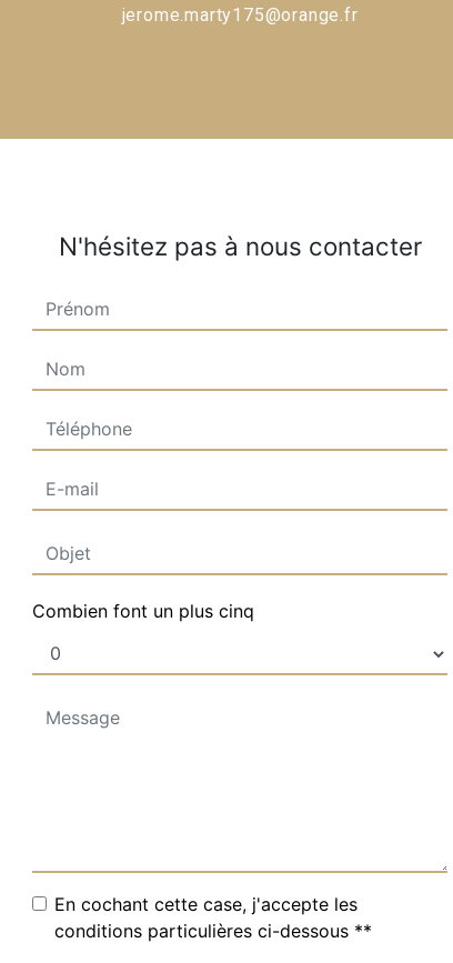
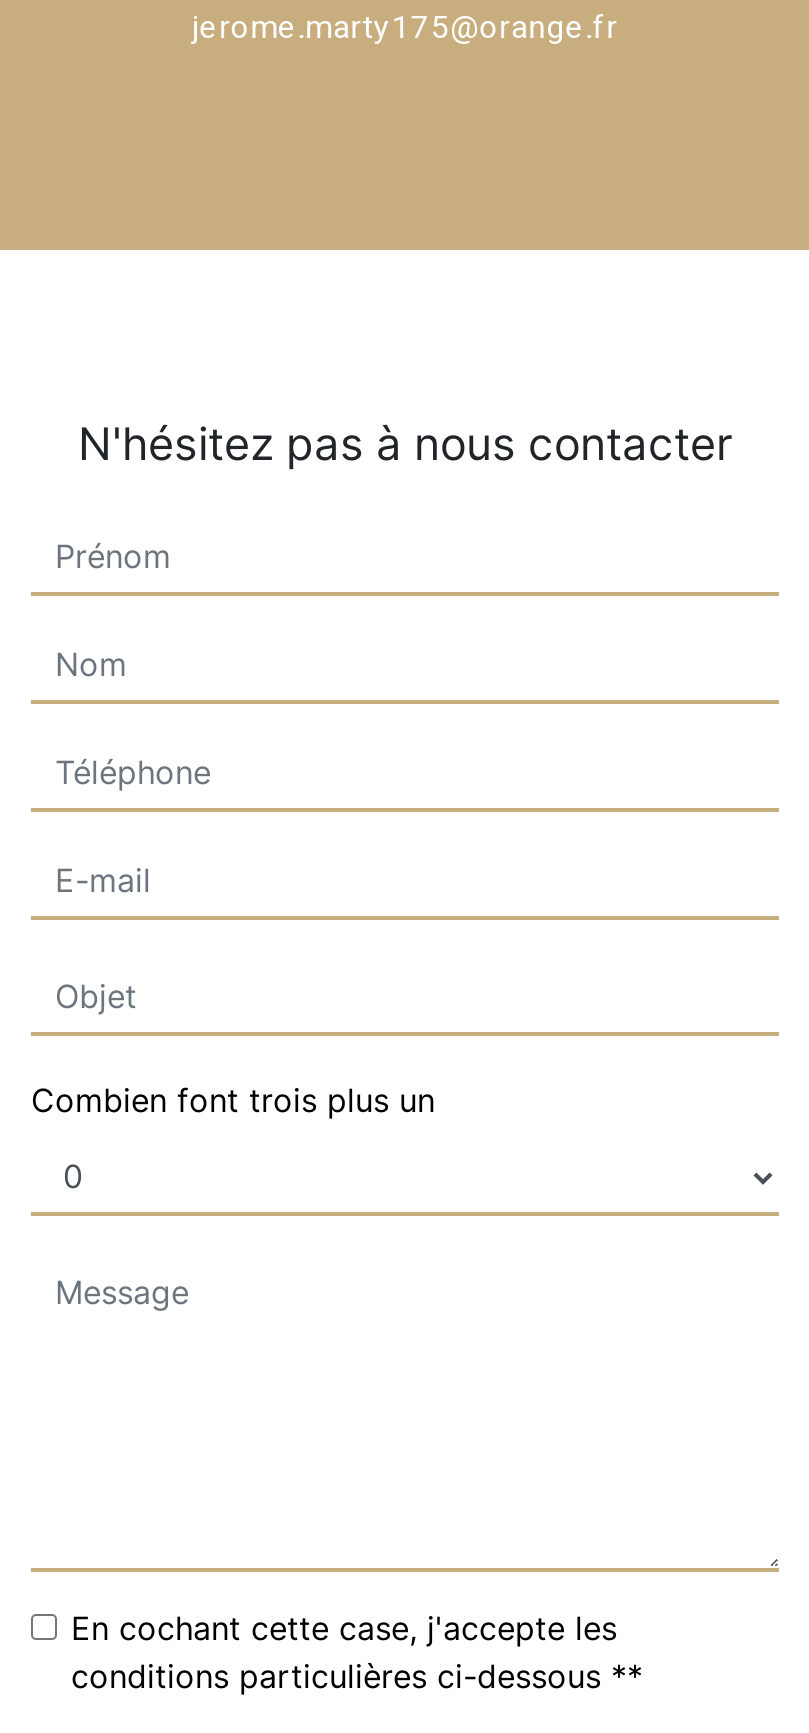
- Combien font un plus cinq
+ Combien font trois plus un
